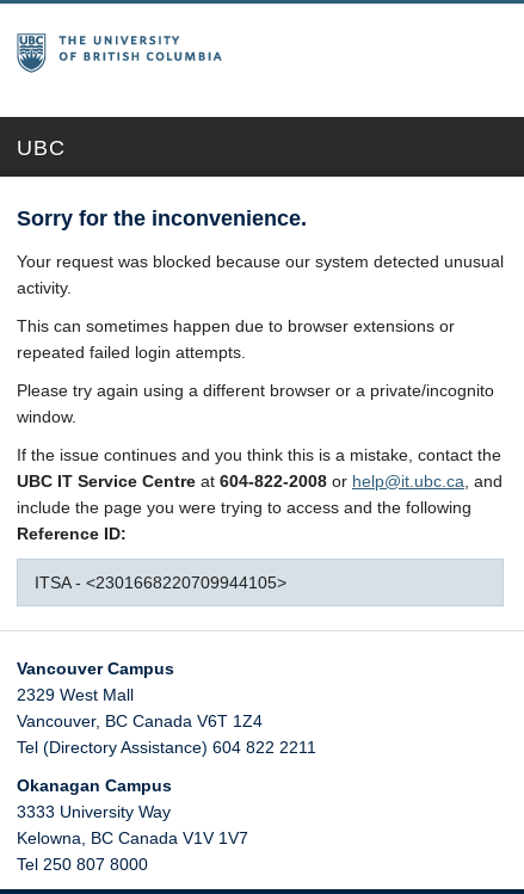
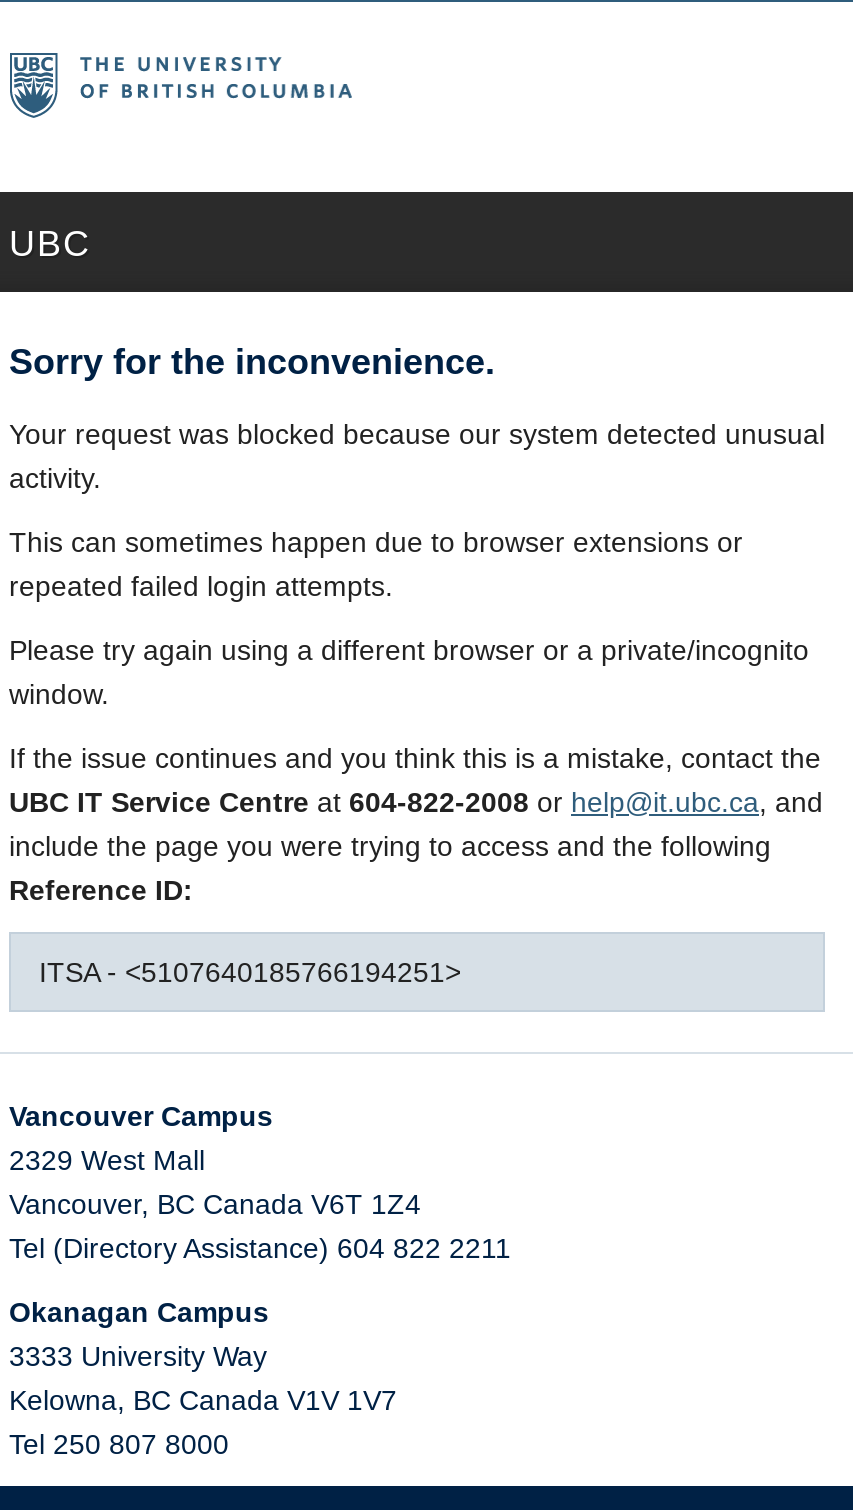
- ITSA - <2301668220709944105>
+ ITSA - <5107640185766194251>
